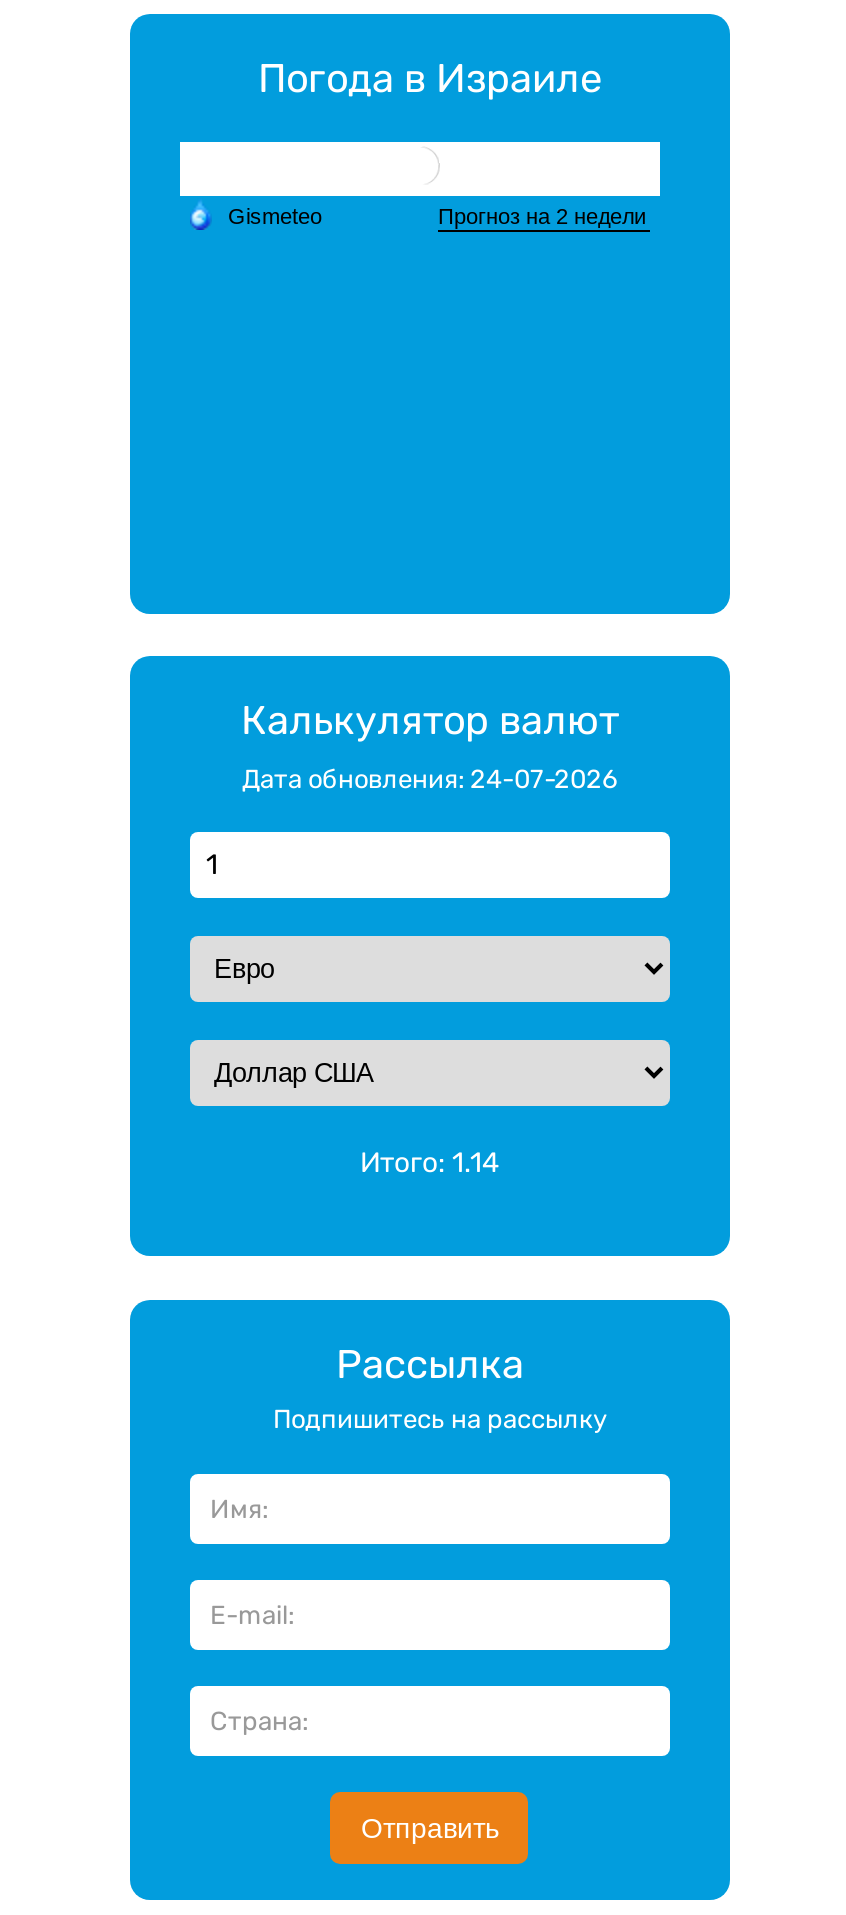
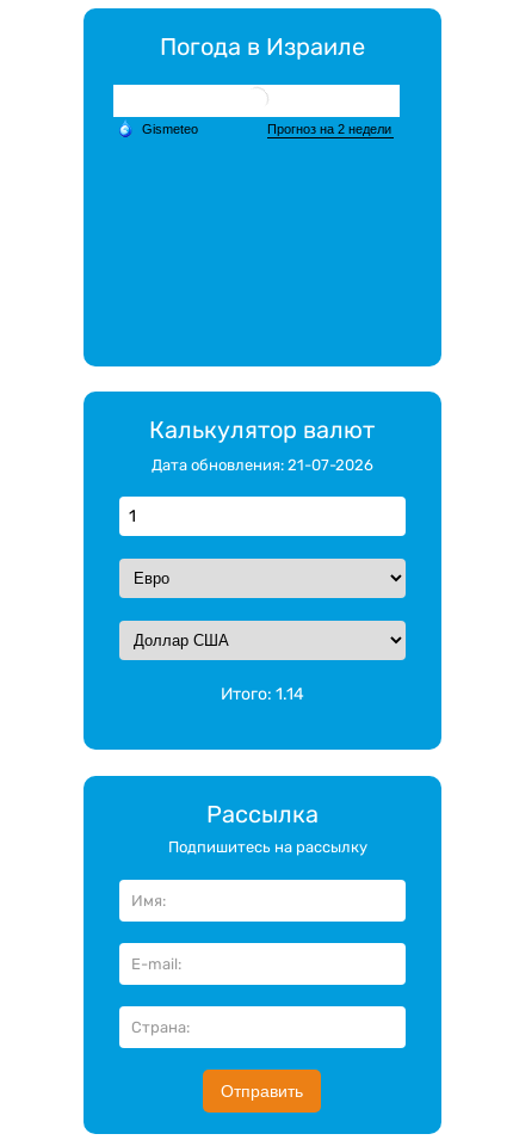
- Дата обновления: 24-07-2026
+ Дата обновления: 21-07-2026
